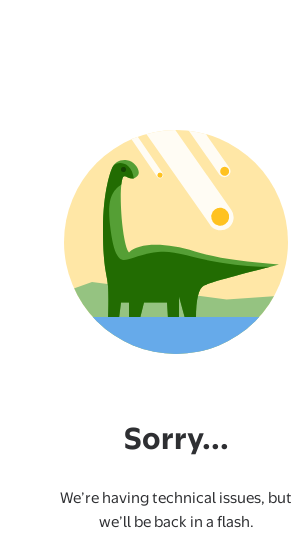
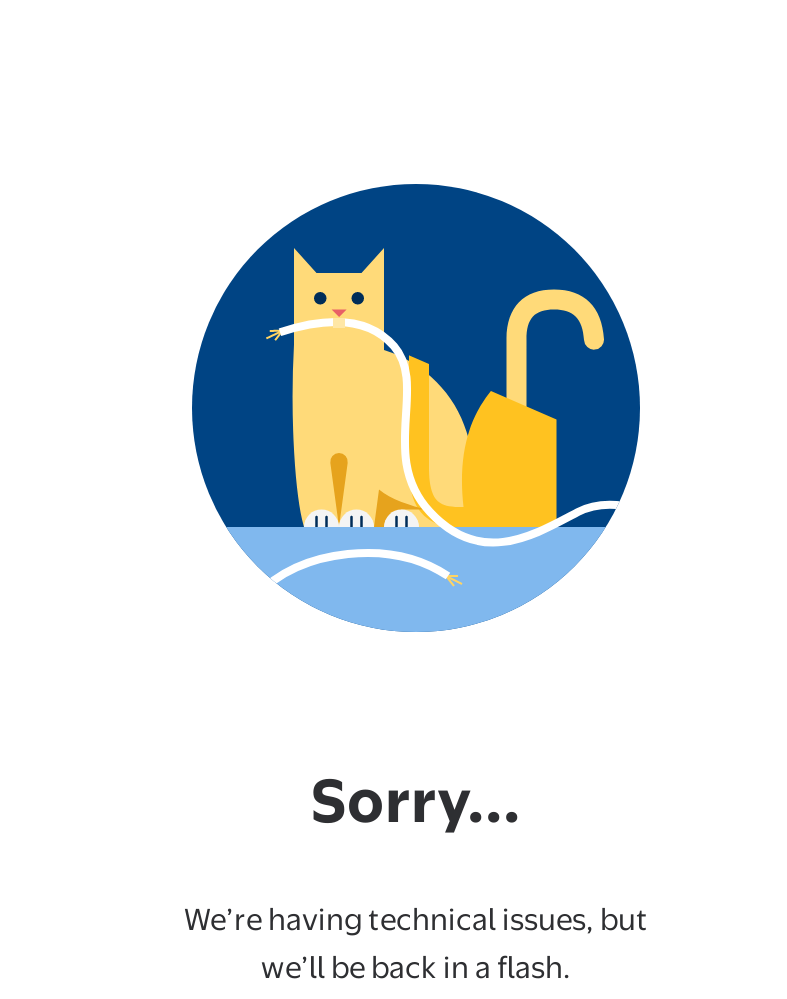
- [image]
+ [image]
